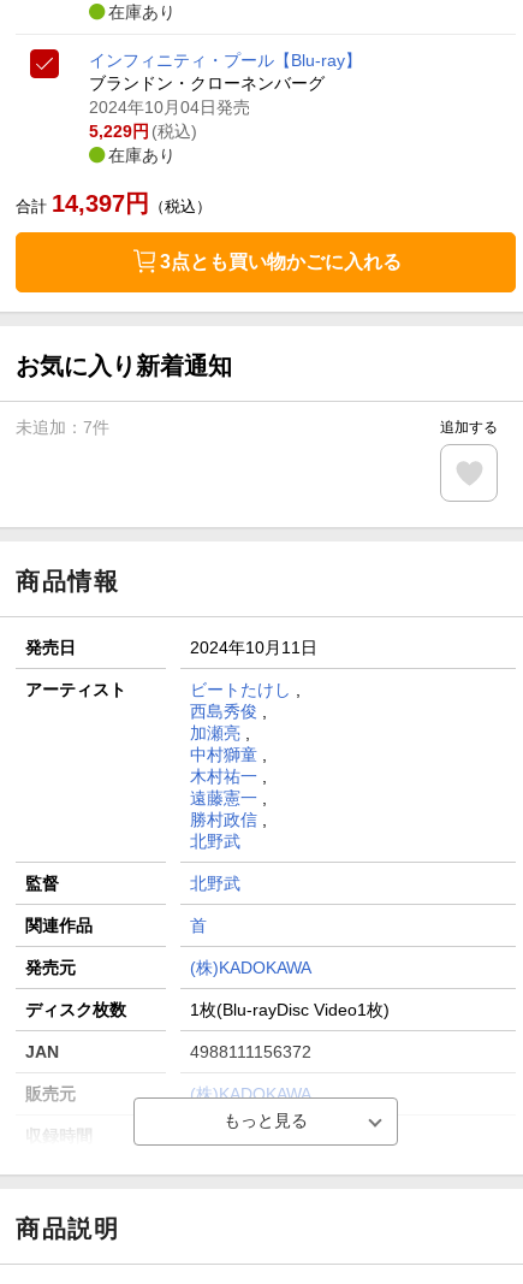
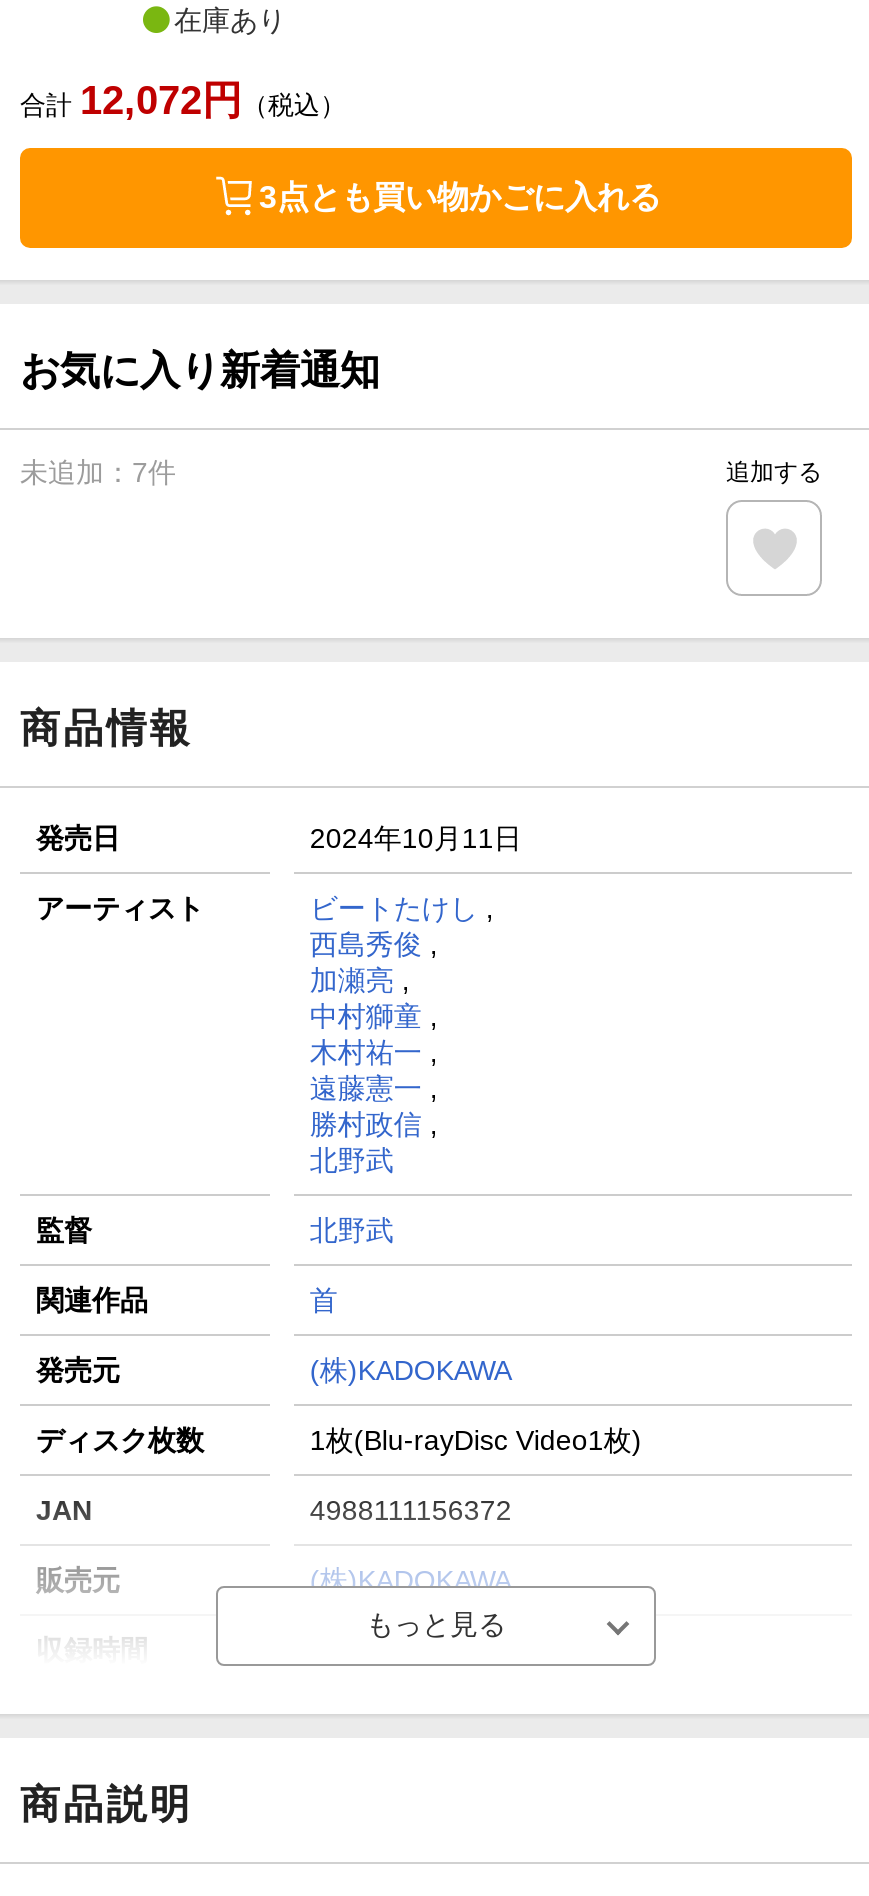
- インフィニティ・プール【Blu-ray】
- ブランドン・クローネンバーグ
- 2024年10月04日発売
- 5,229円 (税込)
- 在庫あり
- 合計 14,397円（税込）
+ 合計 12,072円（税込）
